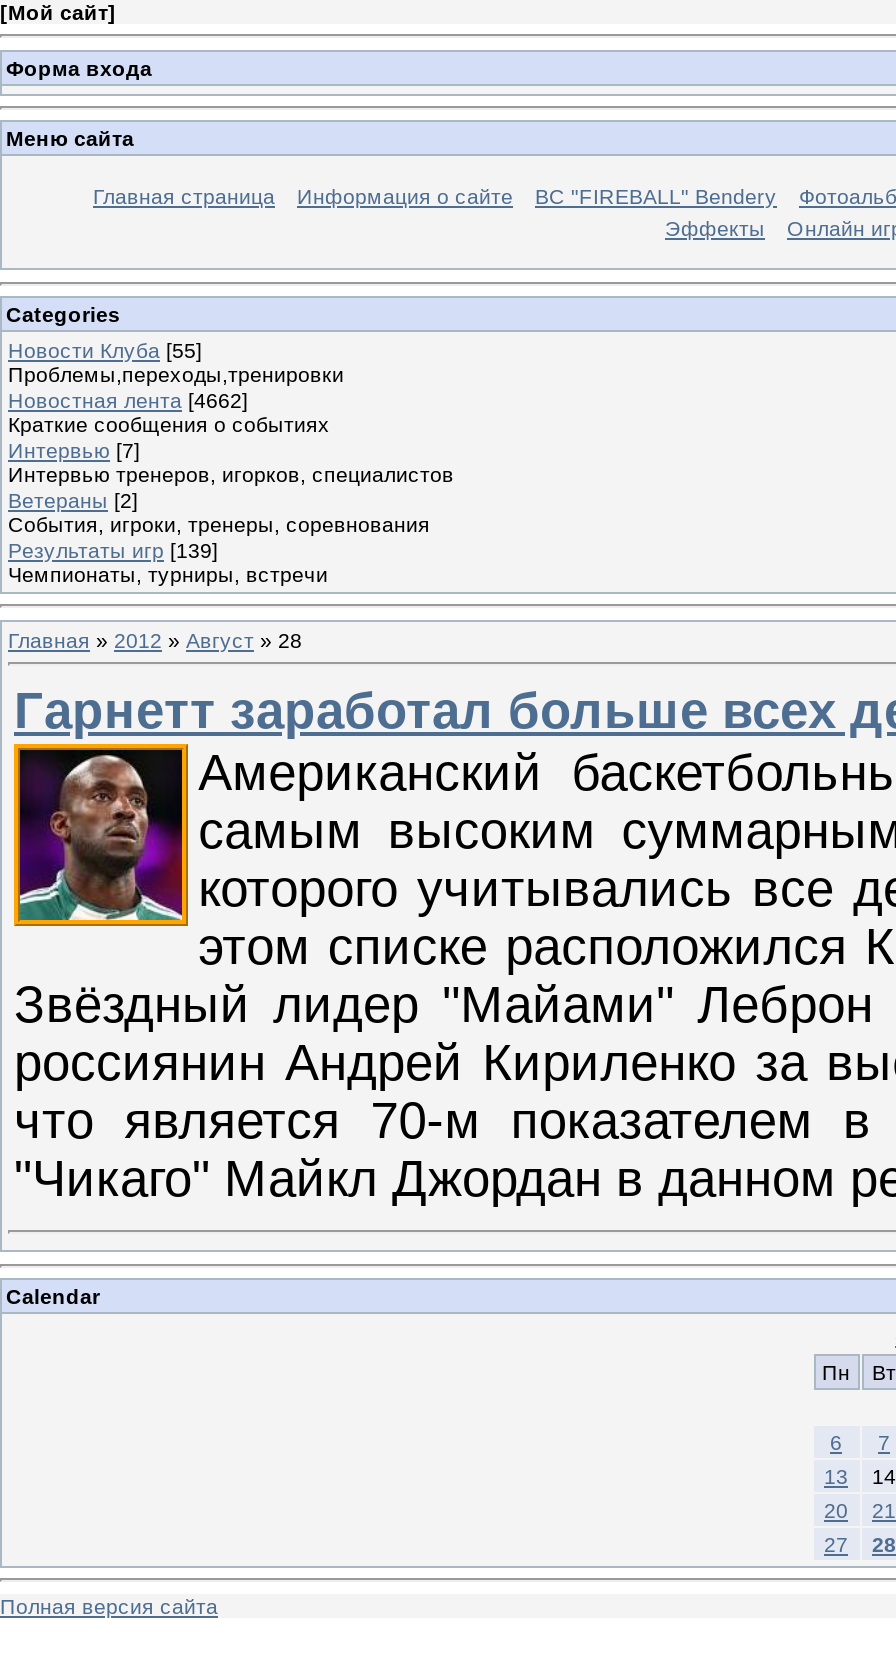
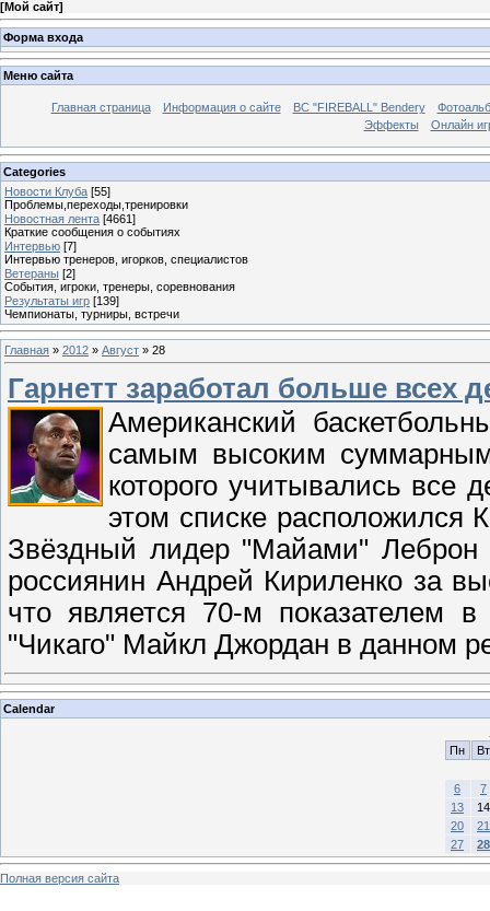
- Новостная лента [4662]
+ Новостная лента [4661]
